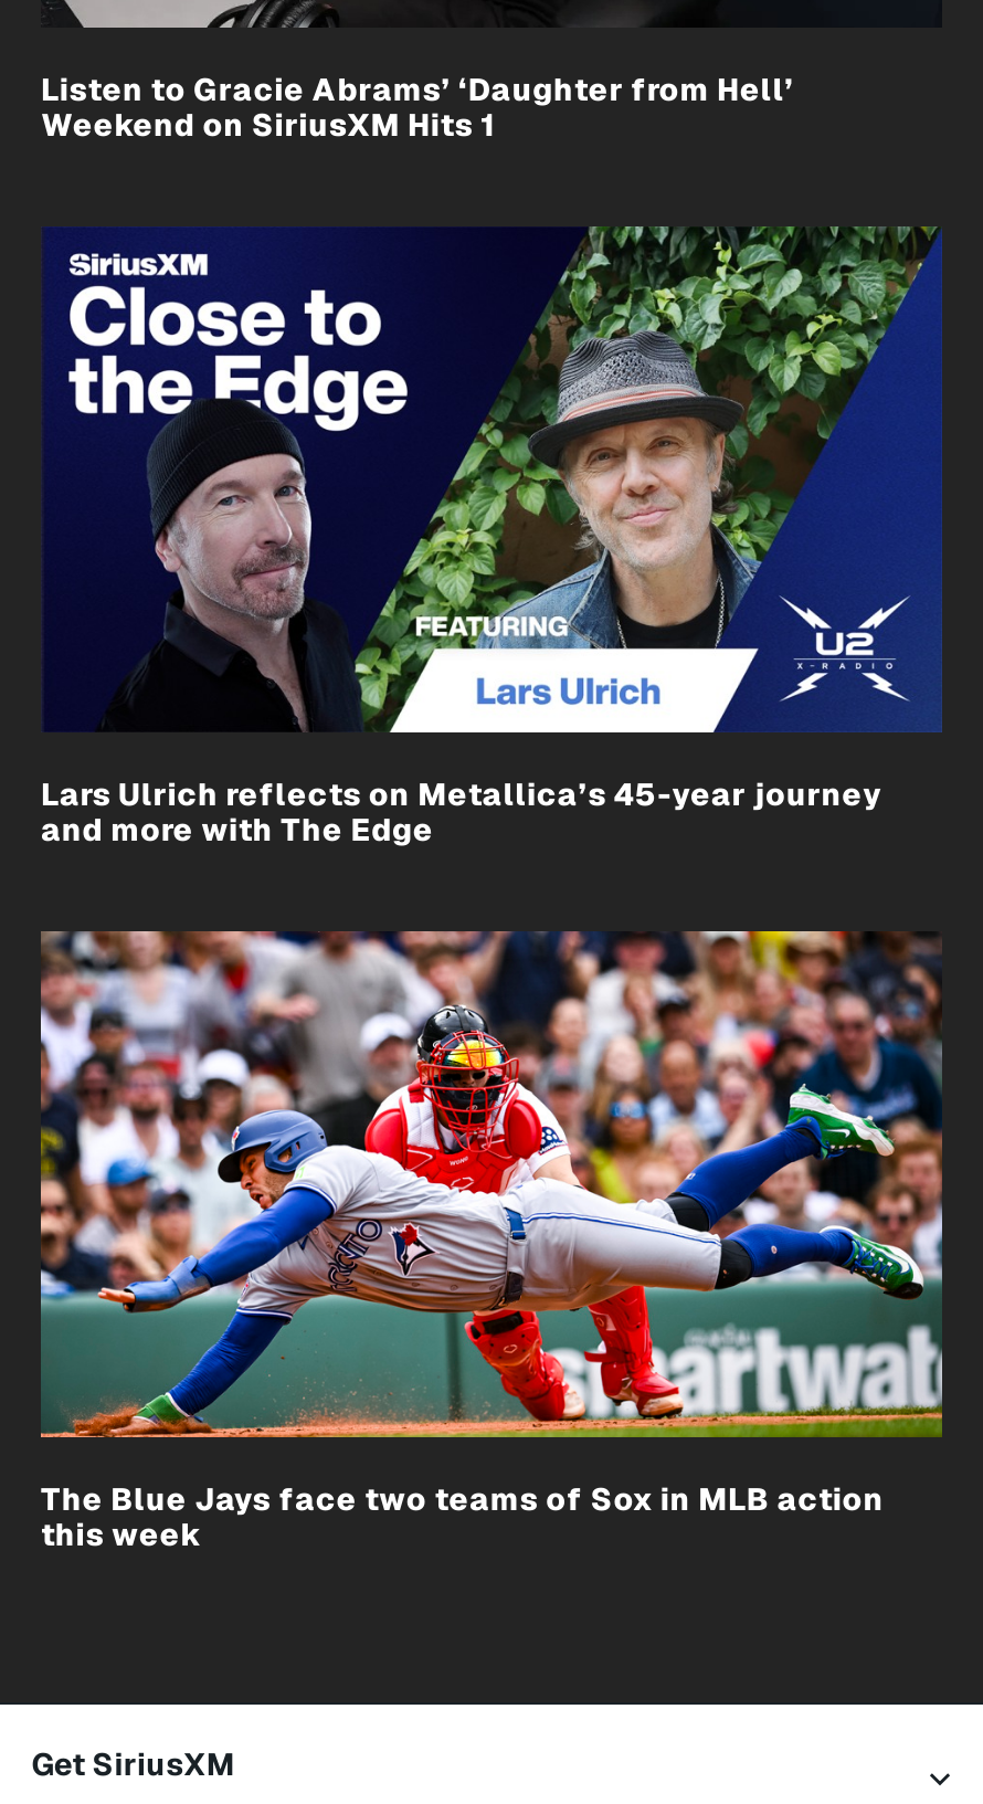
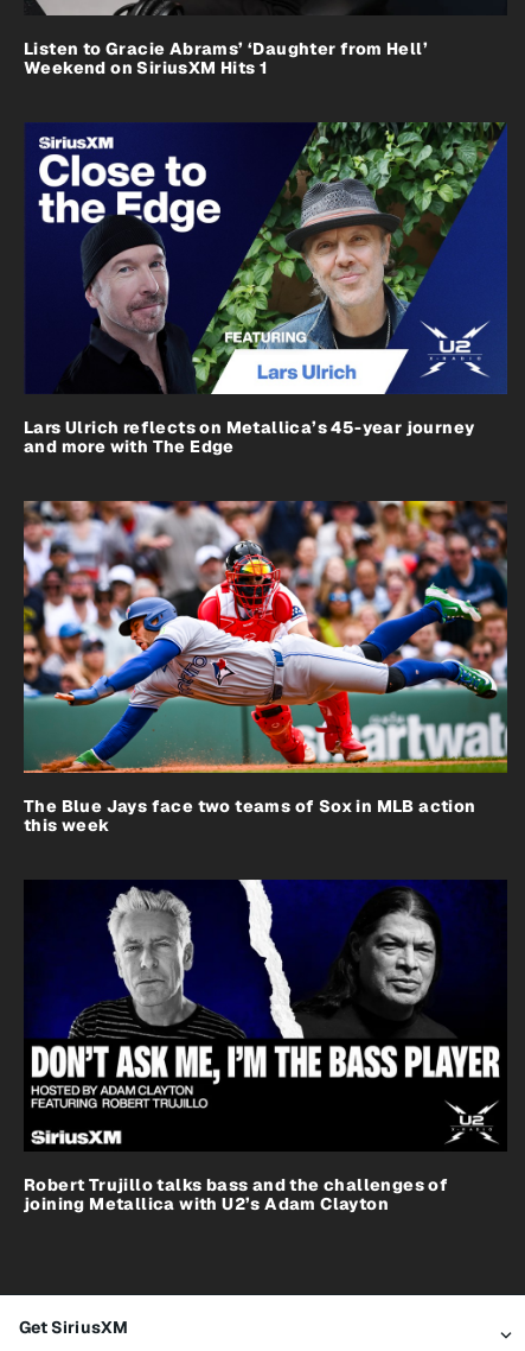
+ [image]
+ Robert Trujillo talks bass and the challenges of
+ joining Metallica with U2’s Adam Clayton
